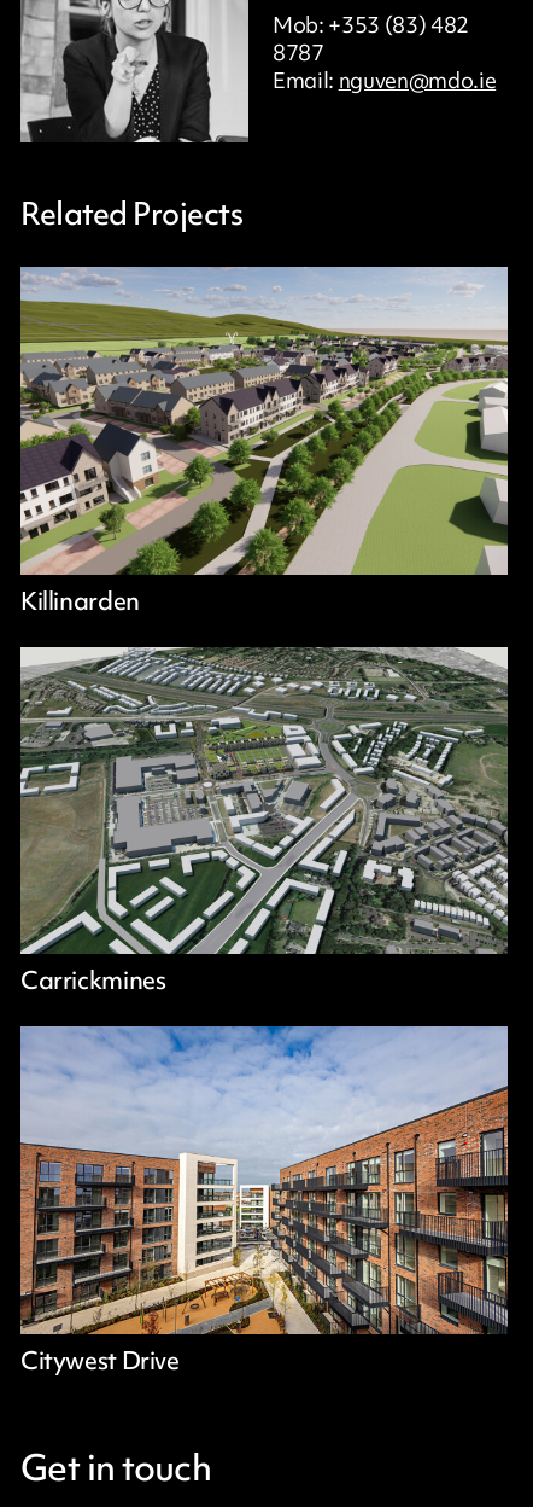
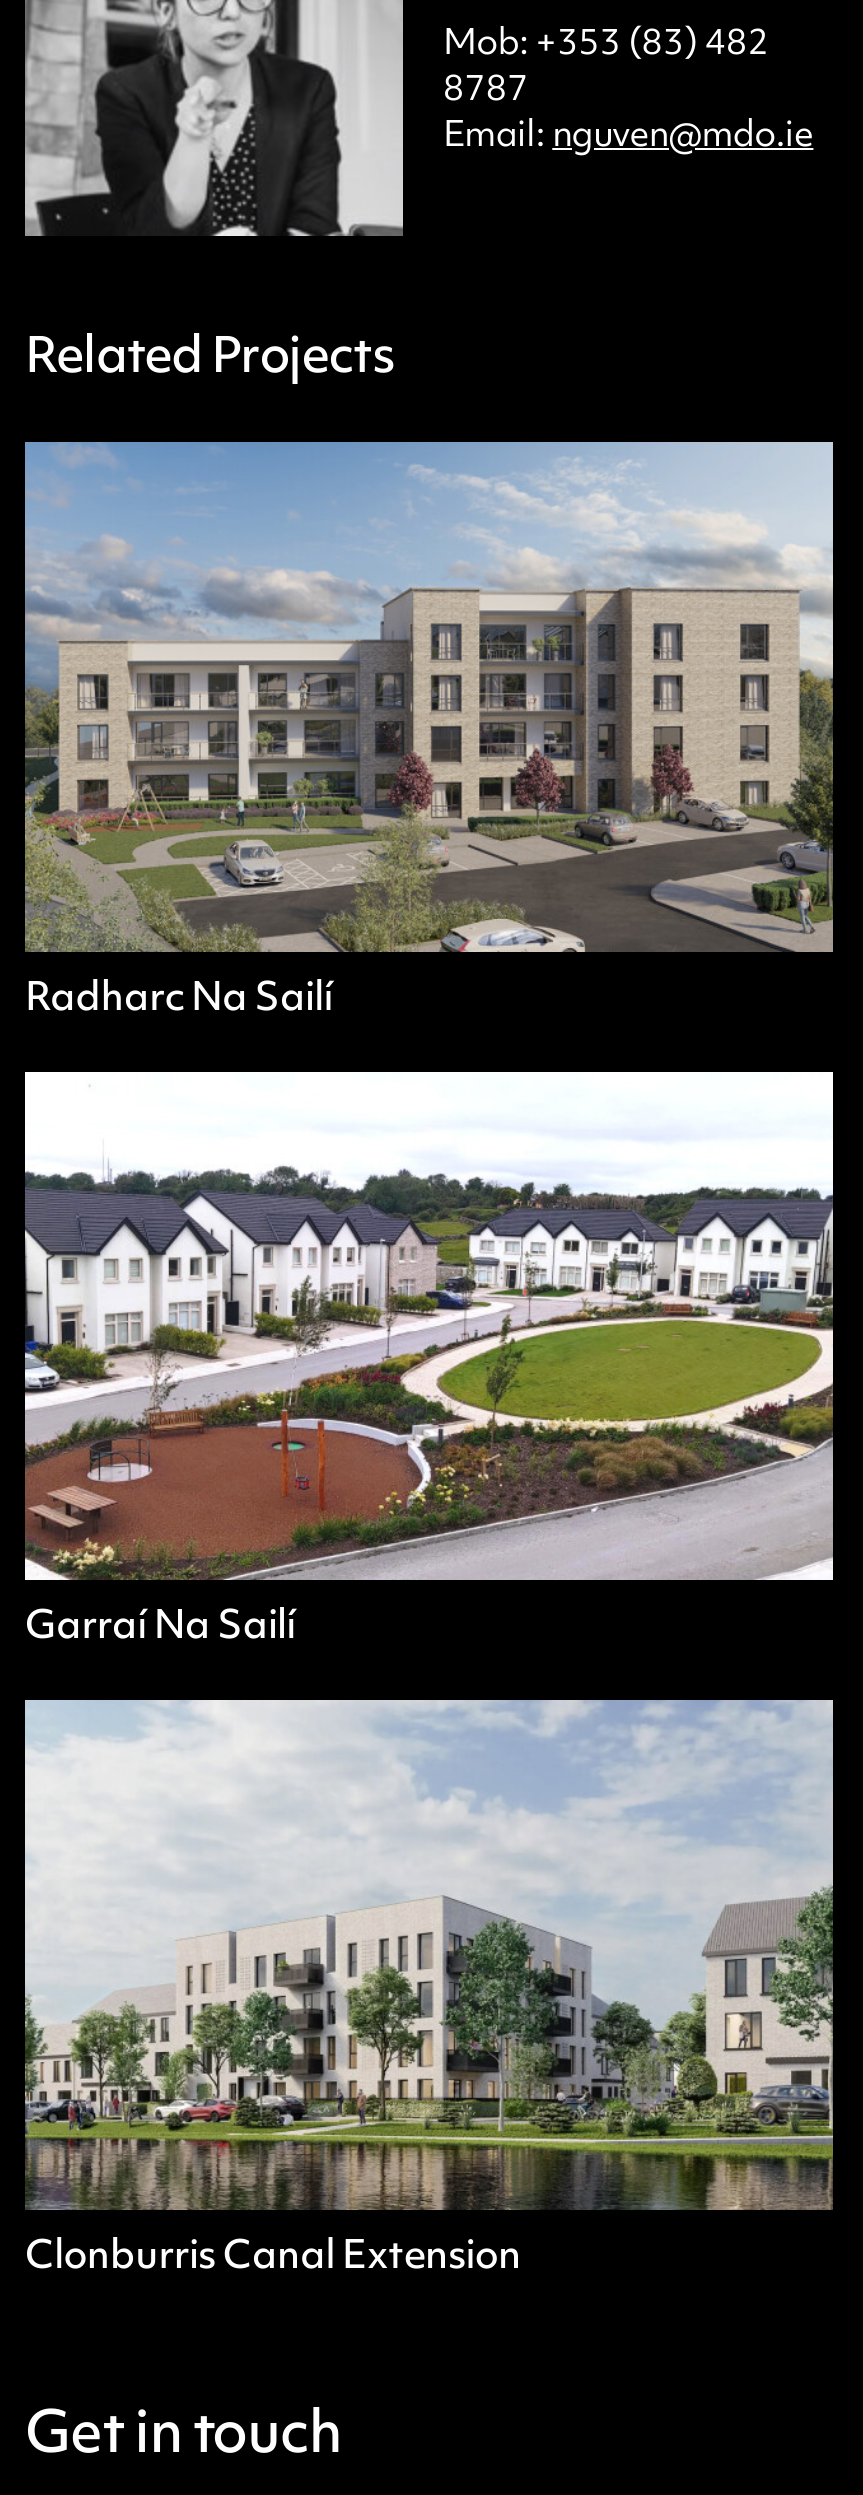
- [image]
- Killinarden
+ [image]
+ Radharc Na Sailí

- [image]
- Carrickmines
+ [image]
+ Garraí Na Sailí

- [image]
- Citywest Drive
+ [image]
+ Clonburris Canal Extension
